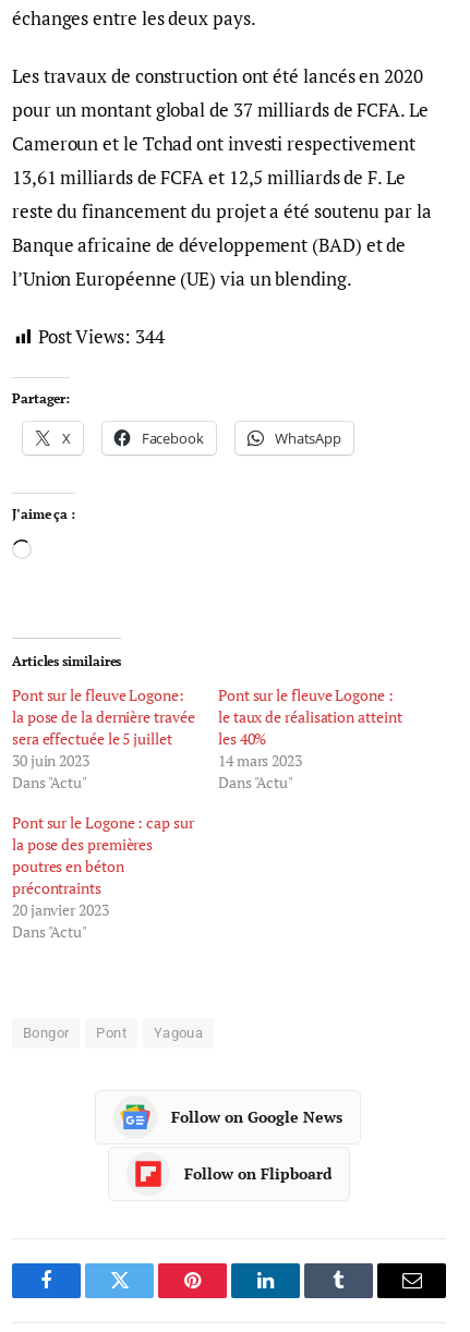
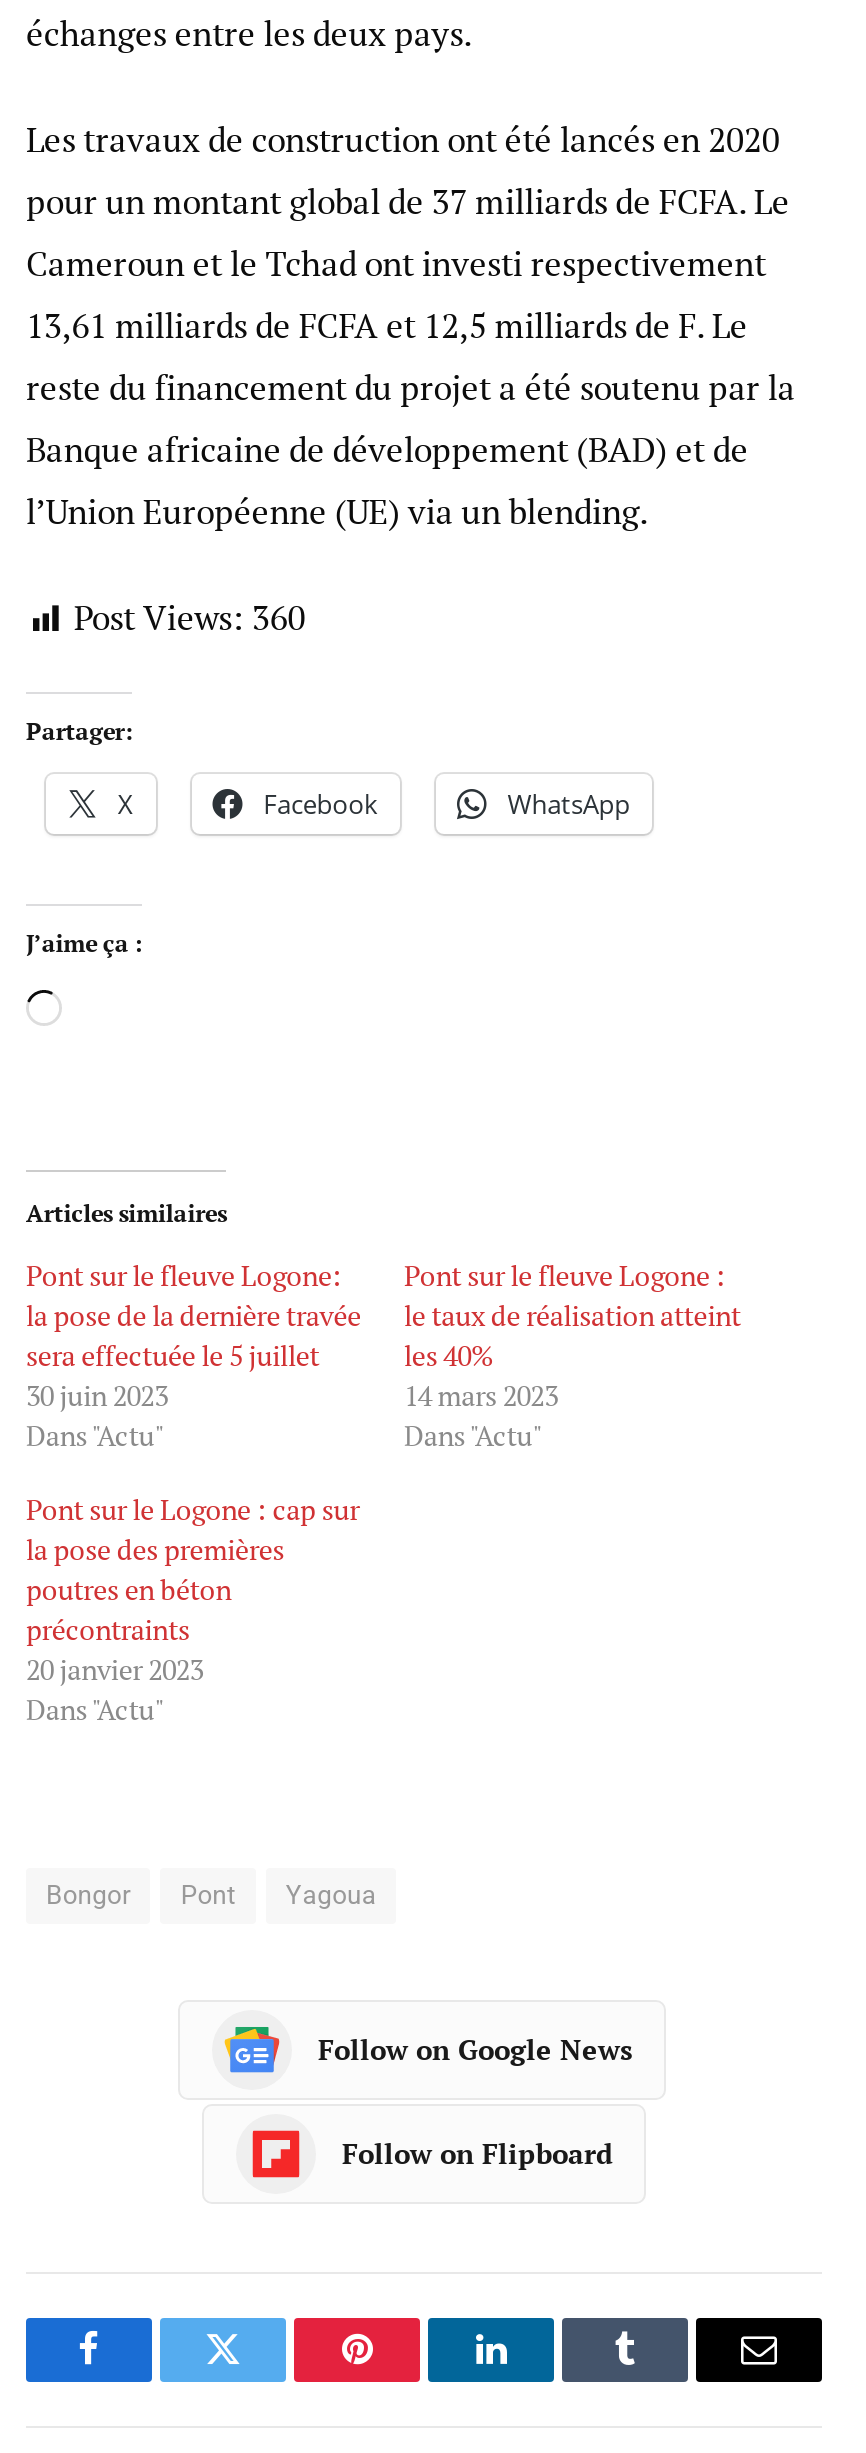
- Post Views: 344
+ Post Views: 360
